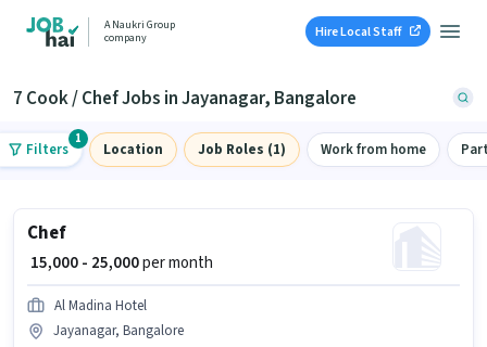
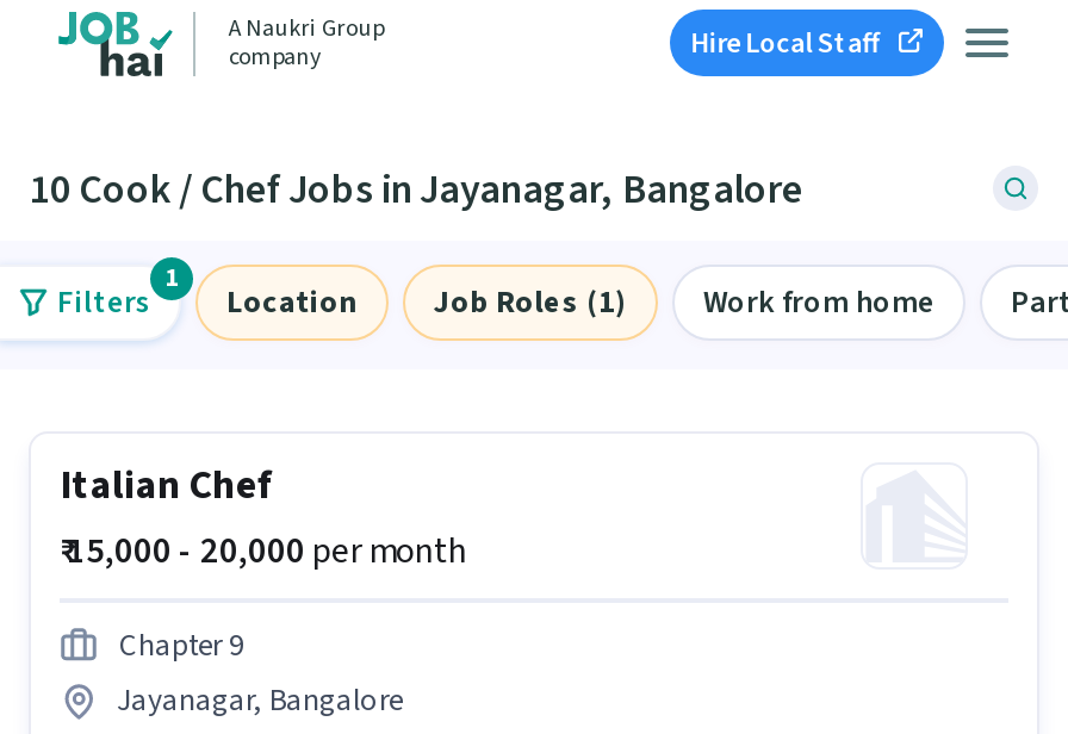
- 7 Cook / Chef Jobs in Jayanagar, Bangalore
+ 10 Cook / Chef Jobs in Jayanagar, Bangalore

- Chef
- ₹ 15,000 - 25,000 per month
+ Italian Chef
+ ₹ 15,000 - 20,000 per month

- Al Madina Hotel
+ Chapter 9
